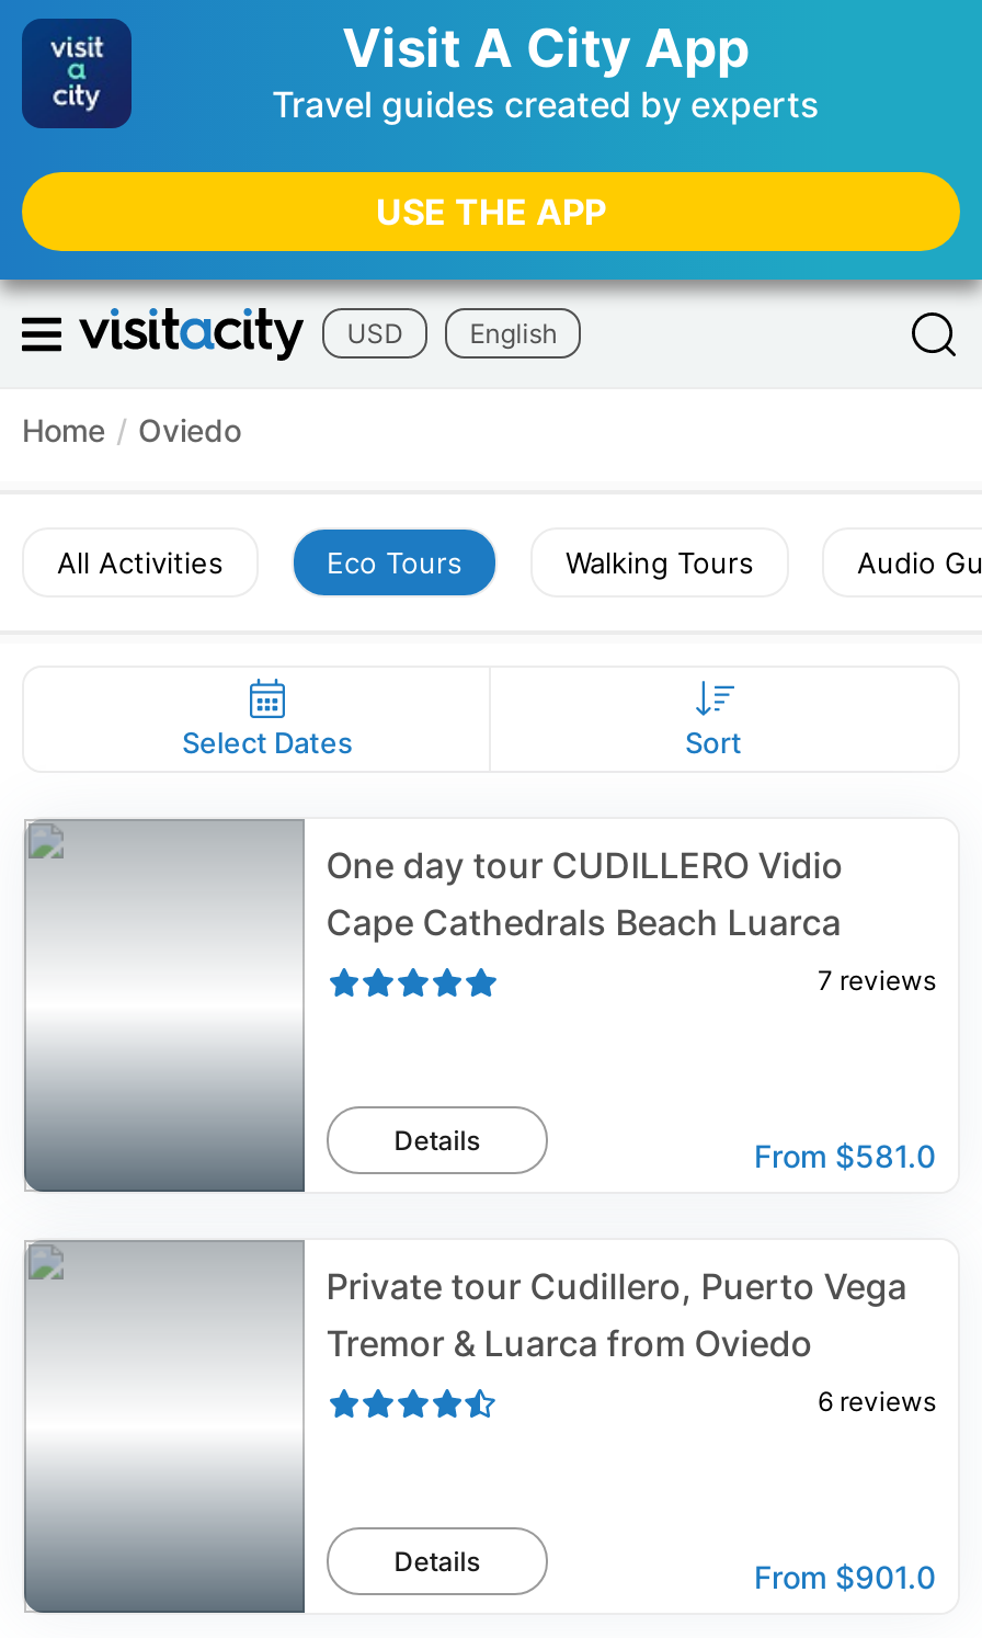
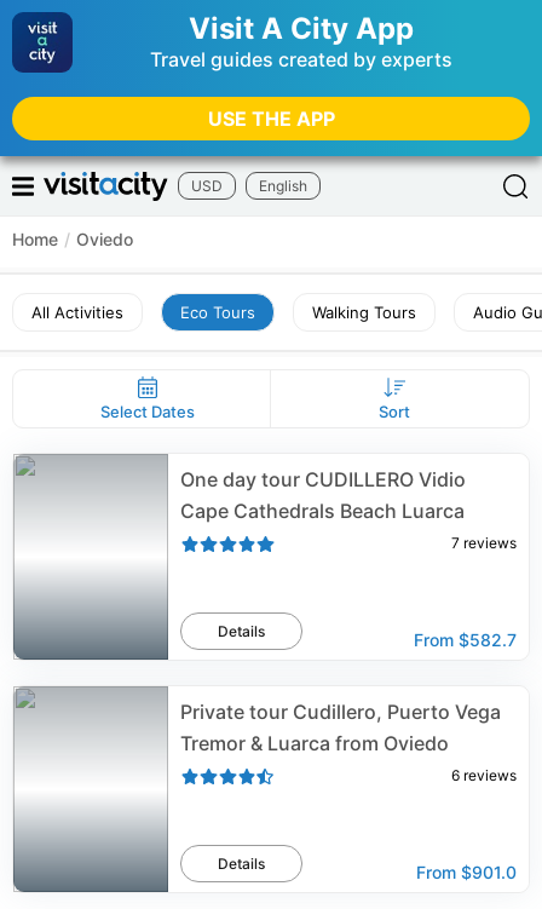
- From $581.0
+ From $582.7
